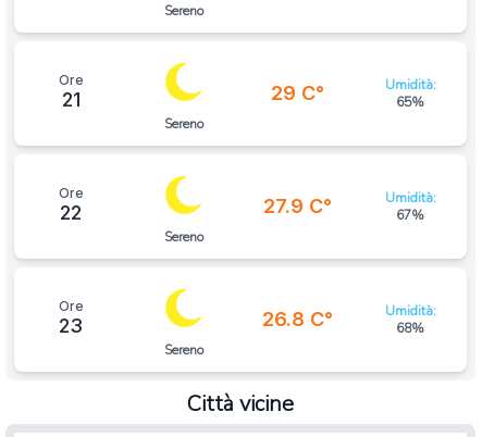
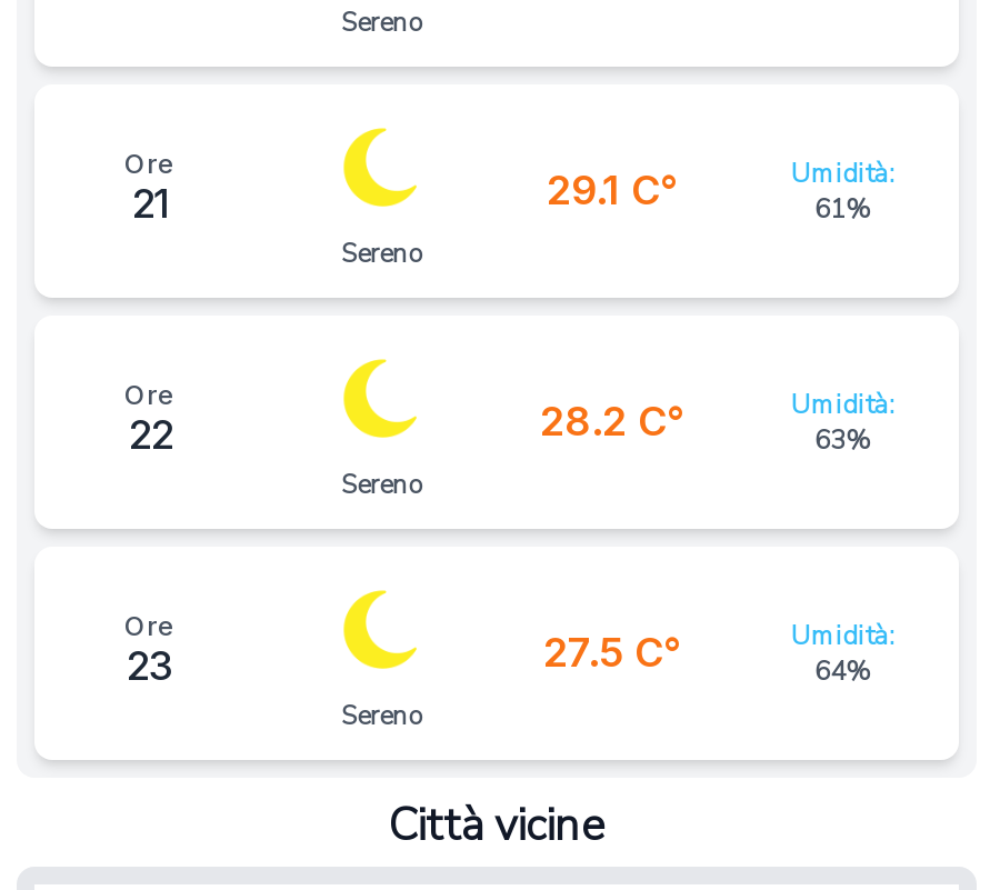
- 29 C°
+ 29.1 C°

- 65%
+ 61%

- 27.9 C°
+ 28.2 C°

- 67%
+ 63%

- 26.8 C°
+ 27.5 C°

- 68%
+ 64%
